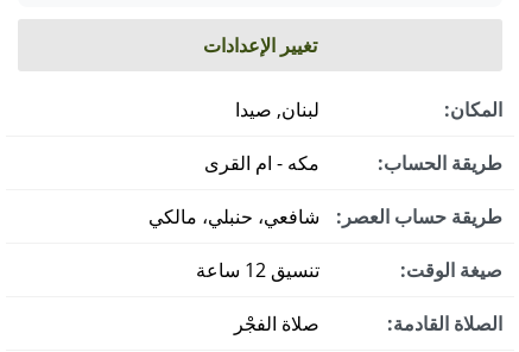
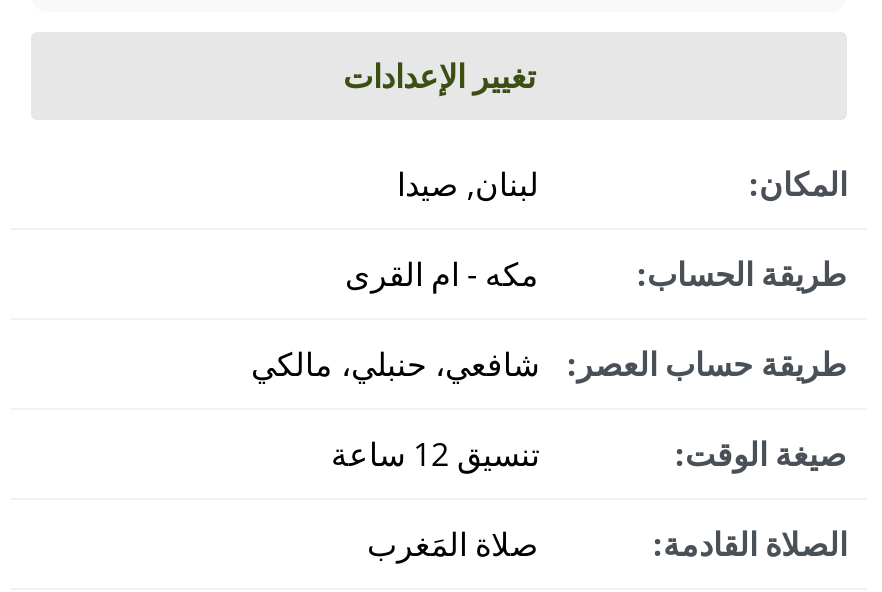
- صلاة الفجْر
+ صلاة المَغرب
